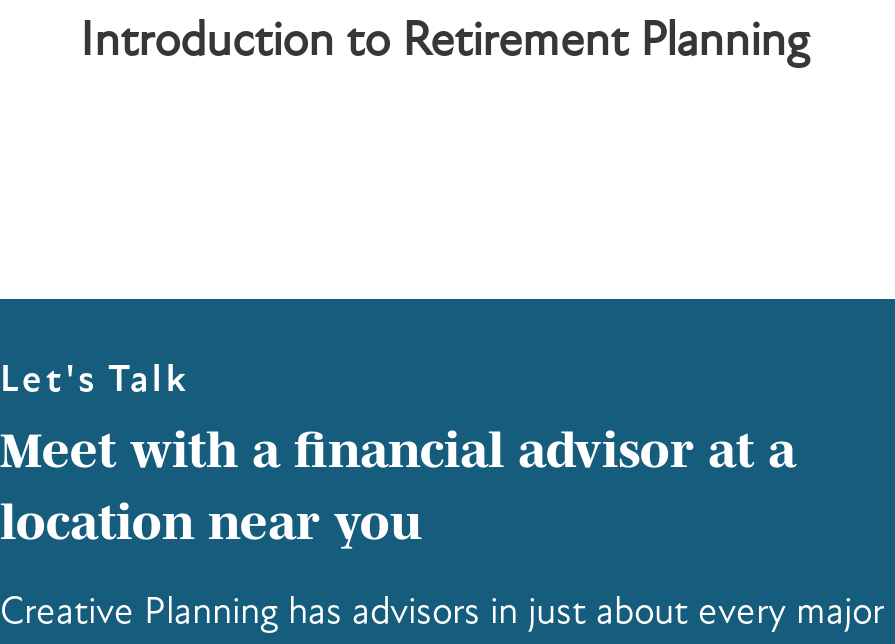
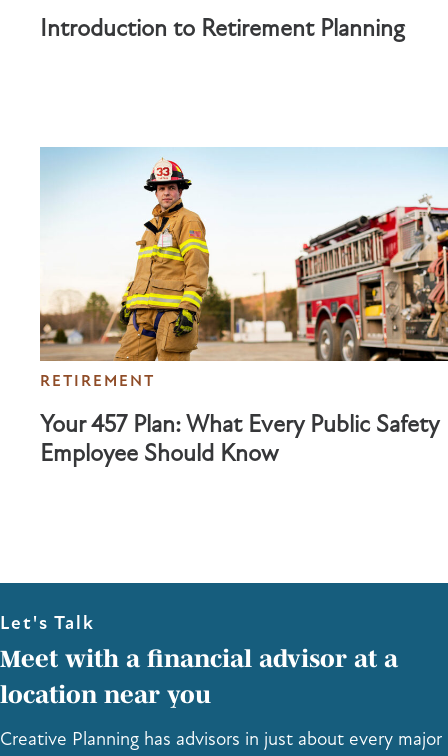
+ [image]
+ RETIREMENT
+ Your 457 Plan: What Every Public Safety
+ Employee Should Know
